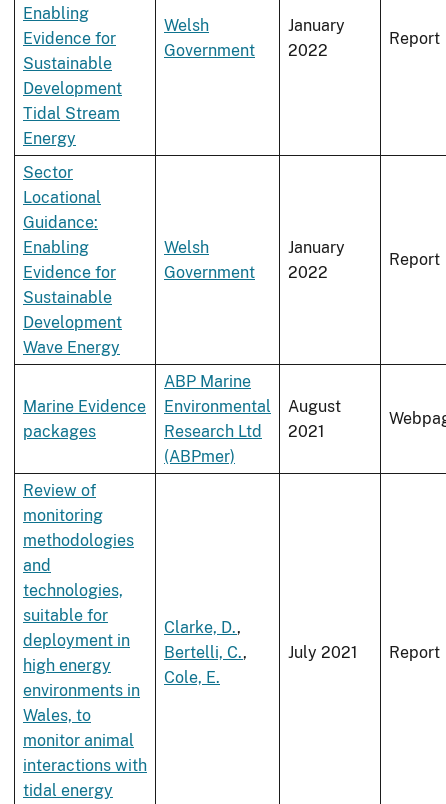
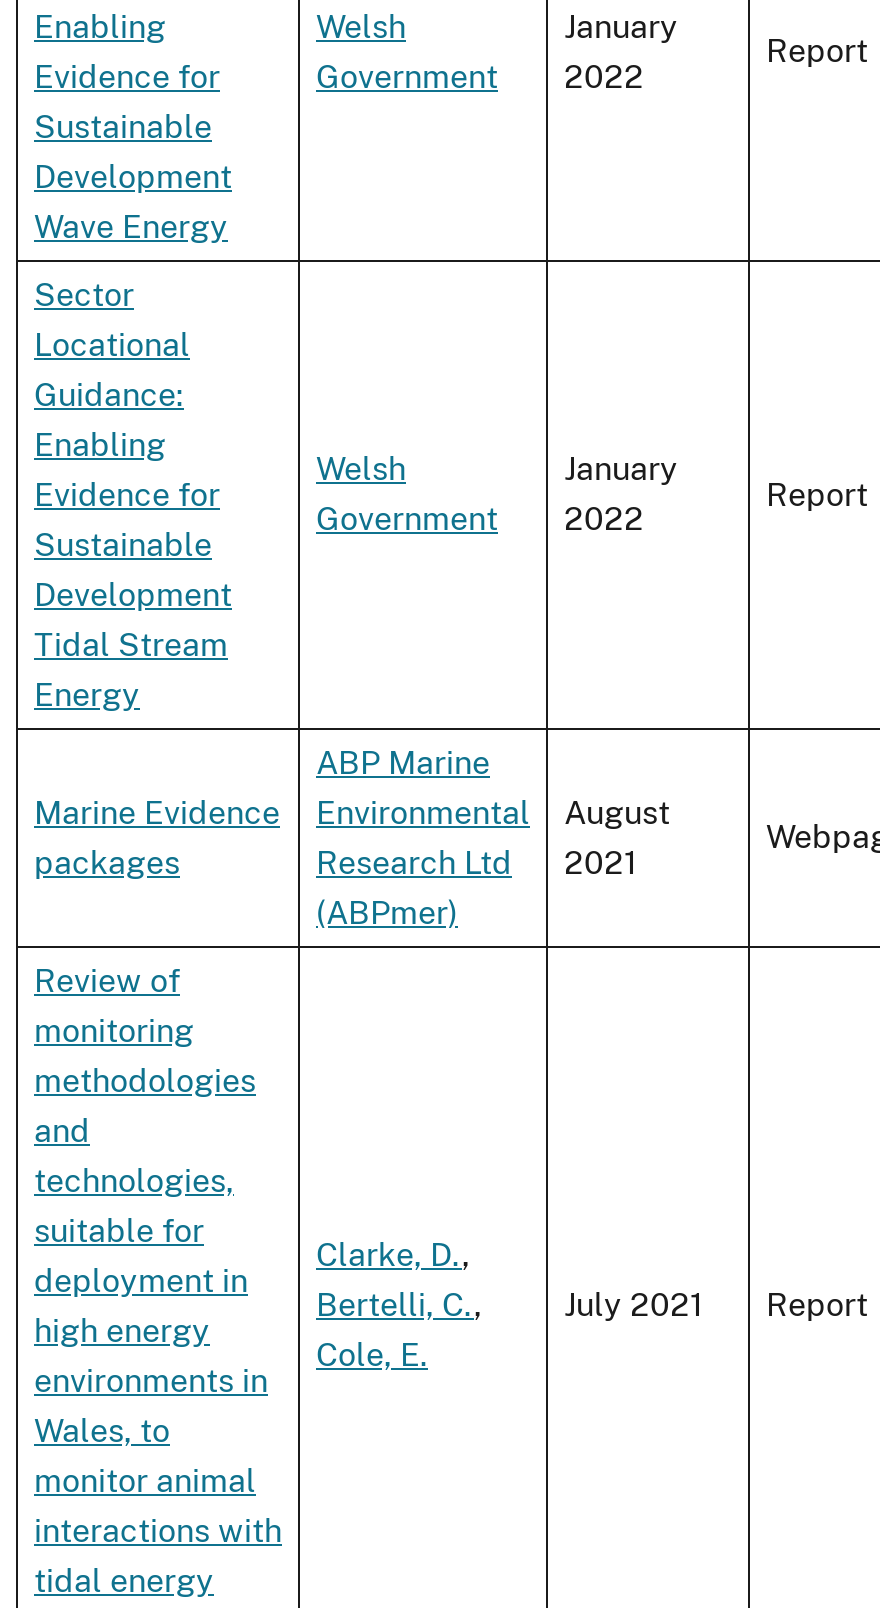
moved down: Tidal Stream | Energy

moved up: Sector | Locational | Guidance: | Enabling | Evidence for | Sustainable | Development

moved up: Wave Energy
